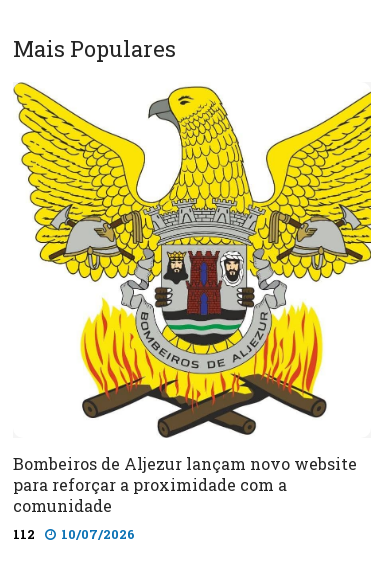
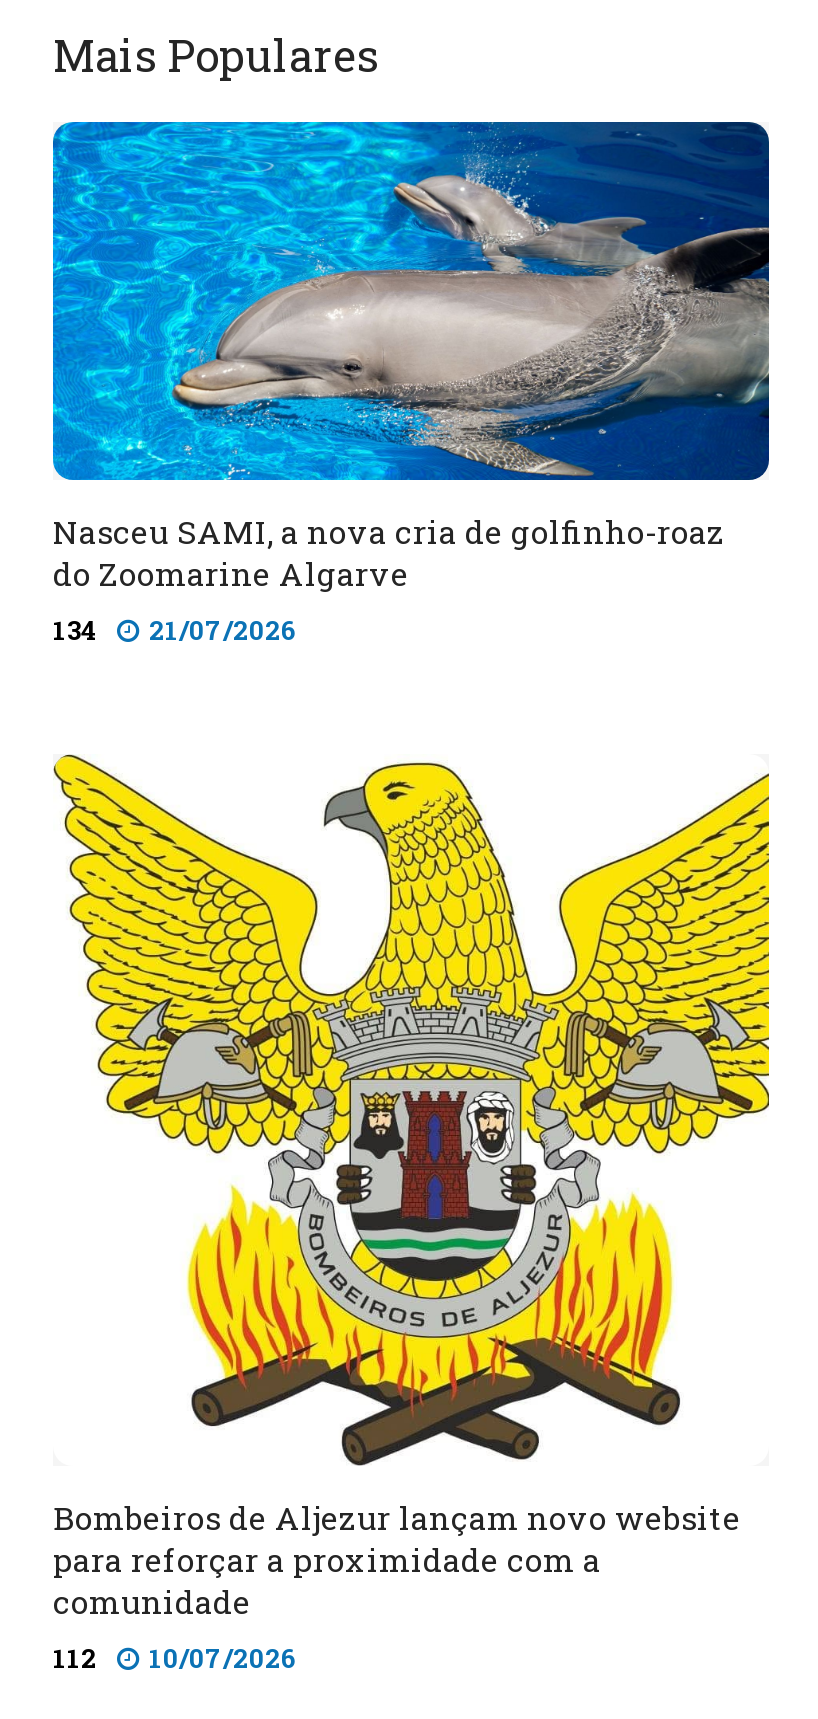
+ [image]
+ Nasceu SAMI, a nova cria de golfinho-roaz
+ do Zoomarine Algarve
+ 134
+ 21/07/2026
